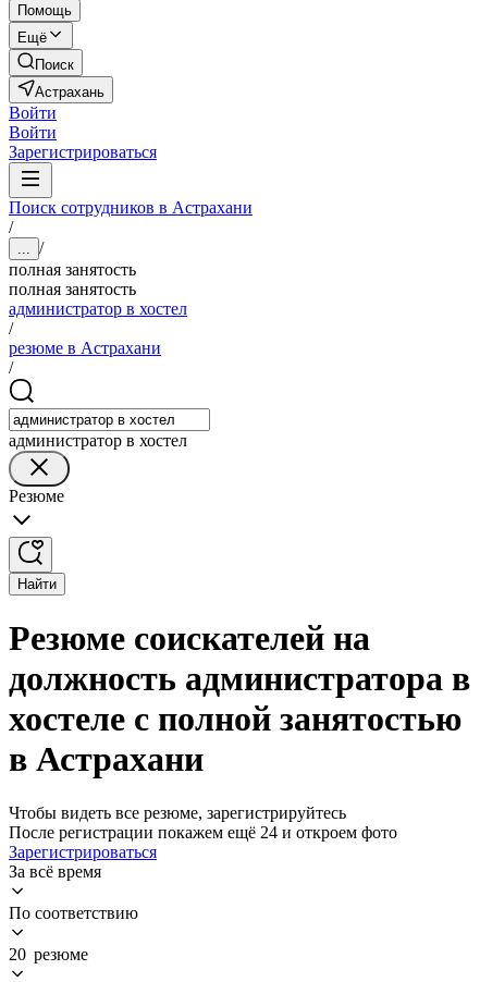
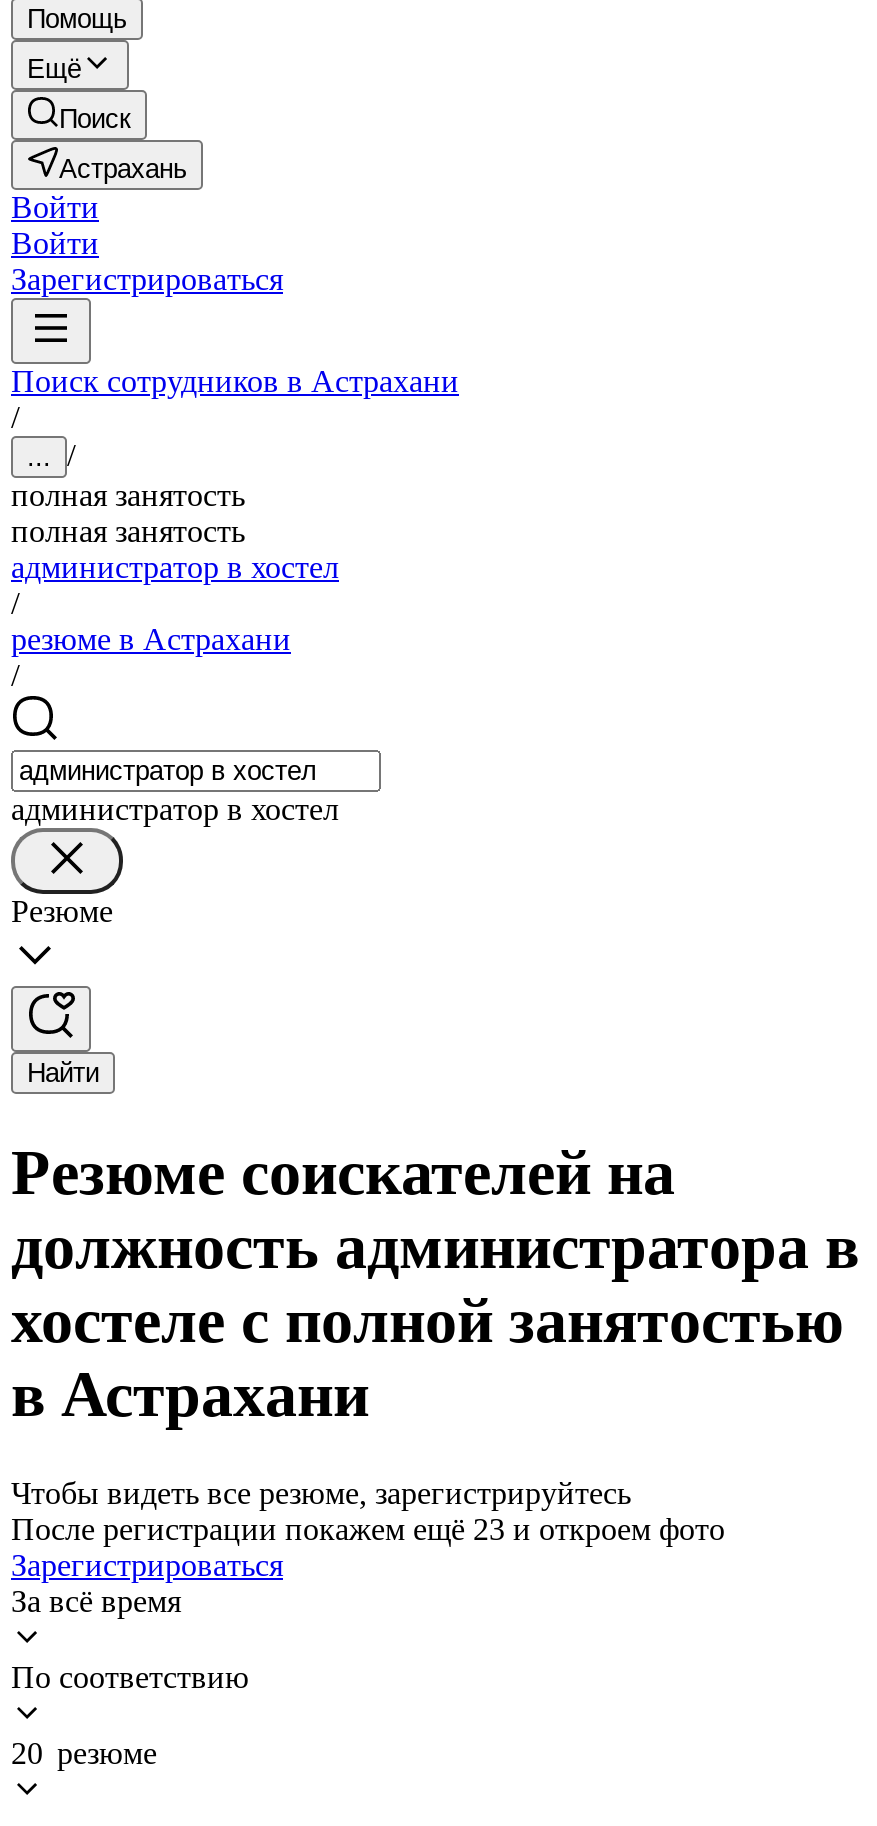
- После регистрации покажем ещё 24 и откроем фото
+ После регистрации покажем ещё 23 и откроем фото
